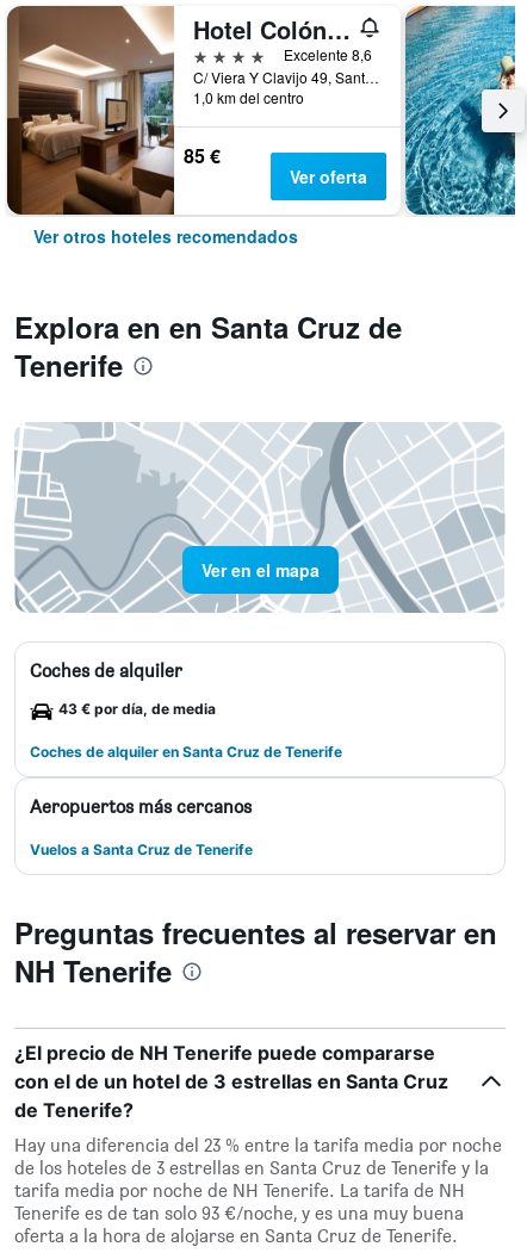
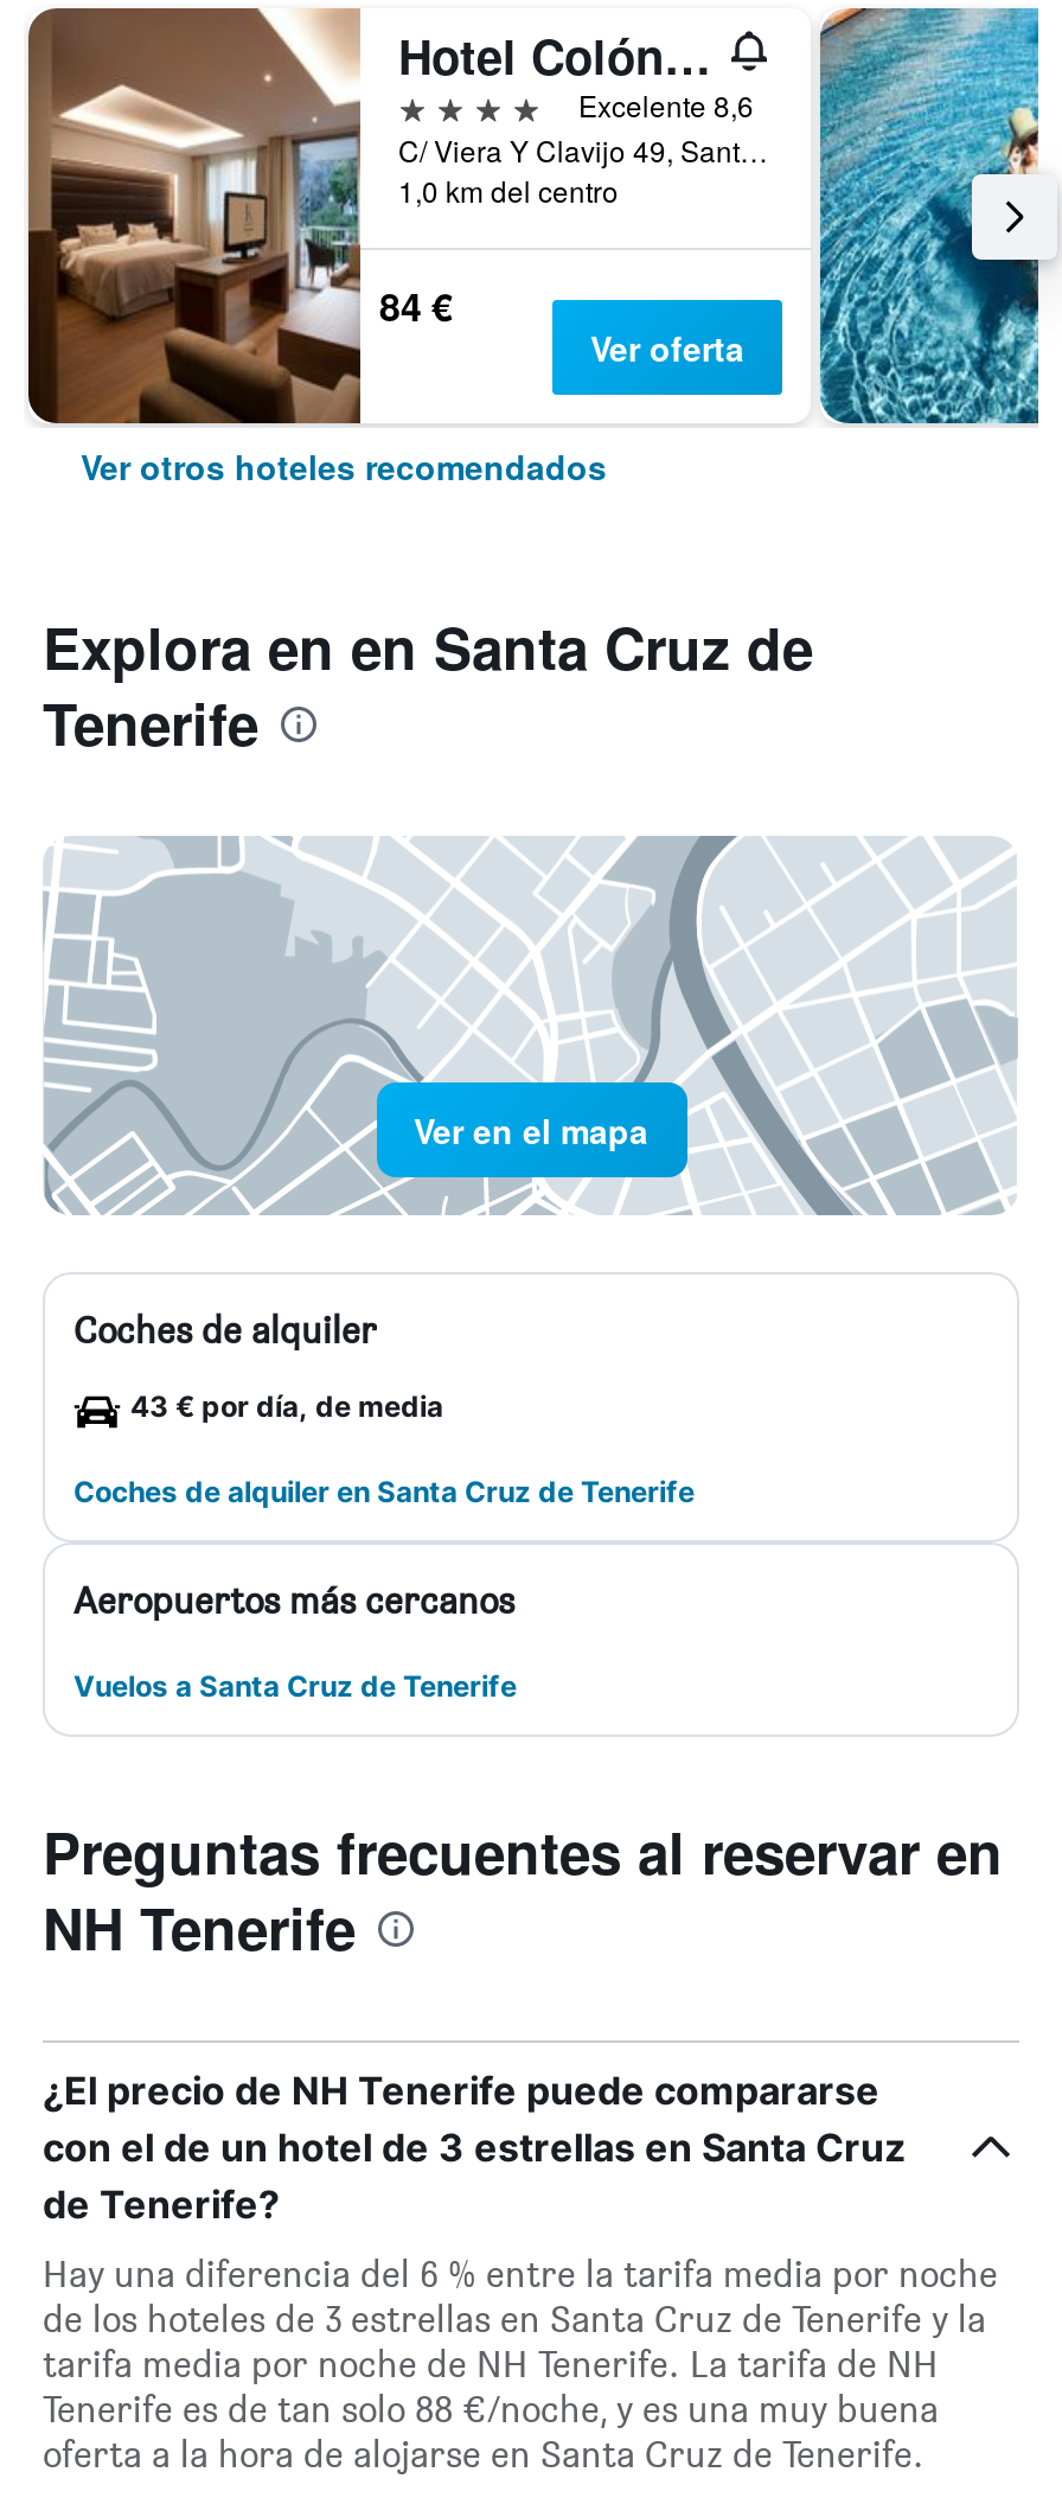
- 85 €
+ 84 €

- Hay una diferencia del 23 % entre la tarifa media por noche
+ Hay una diferencia del 6 % entre la tarifa media por noche

- Tenerife es de tan solo 93 €/noche, y es una muy buena
+ Tenerife es de tan solo 88 €/noche, y es una muy buena
